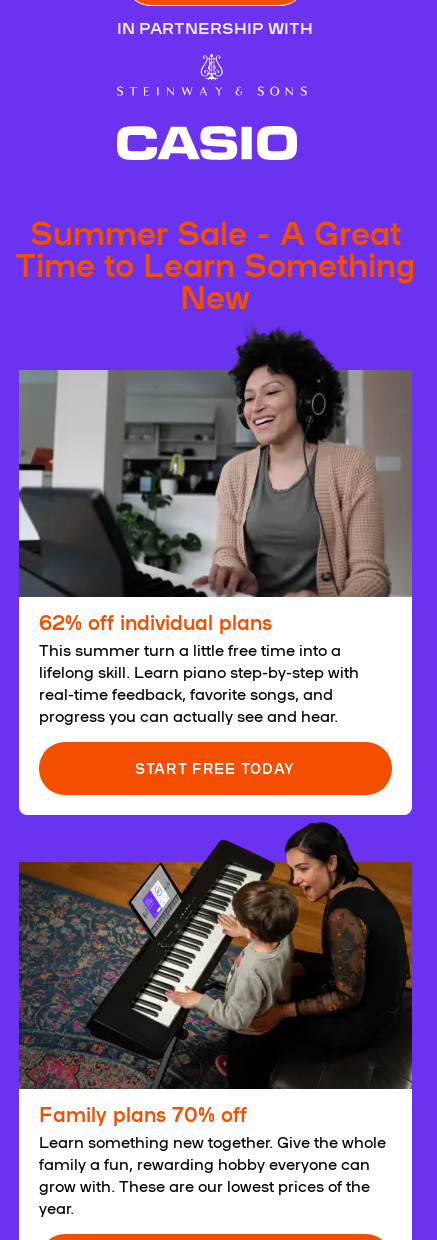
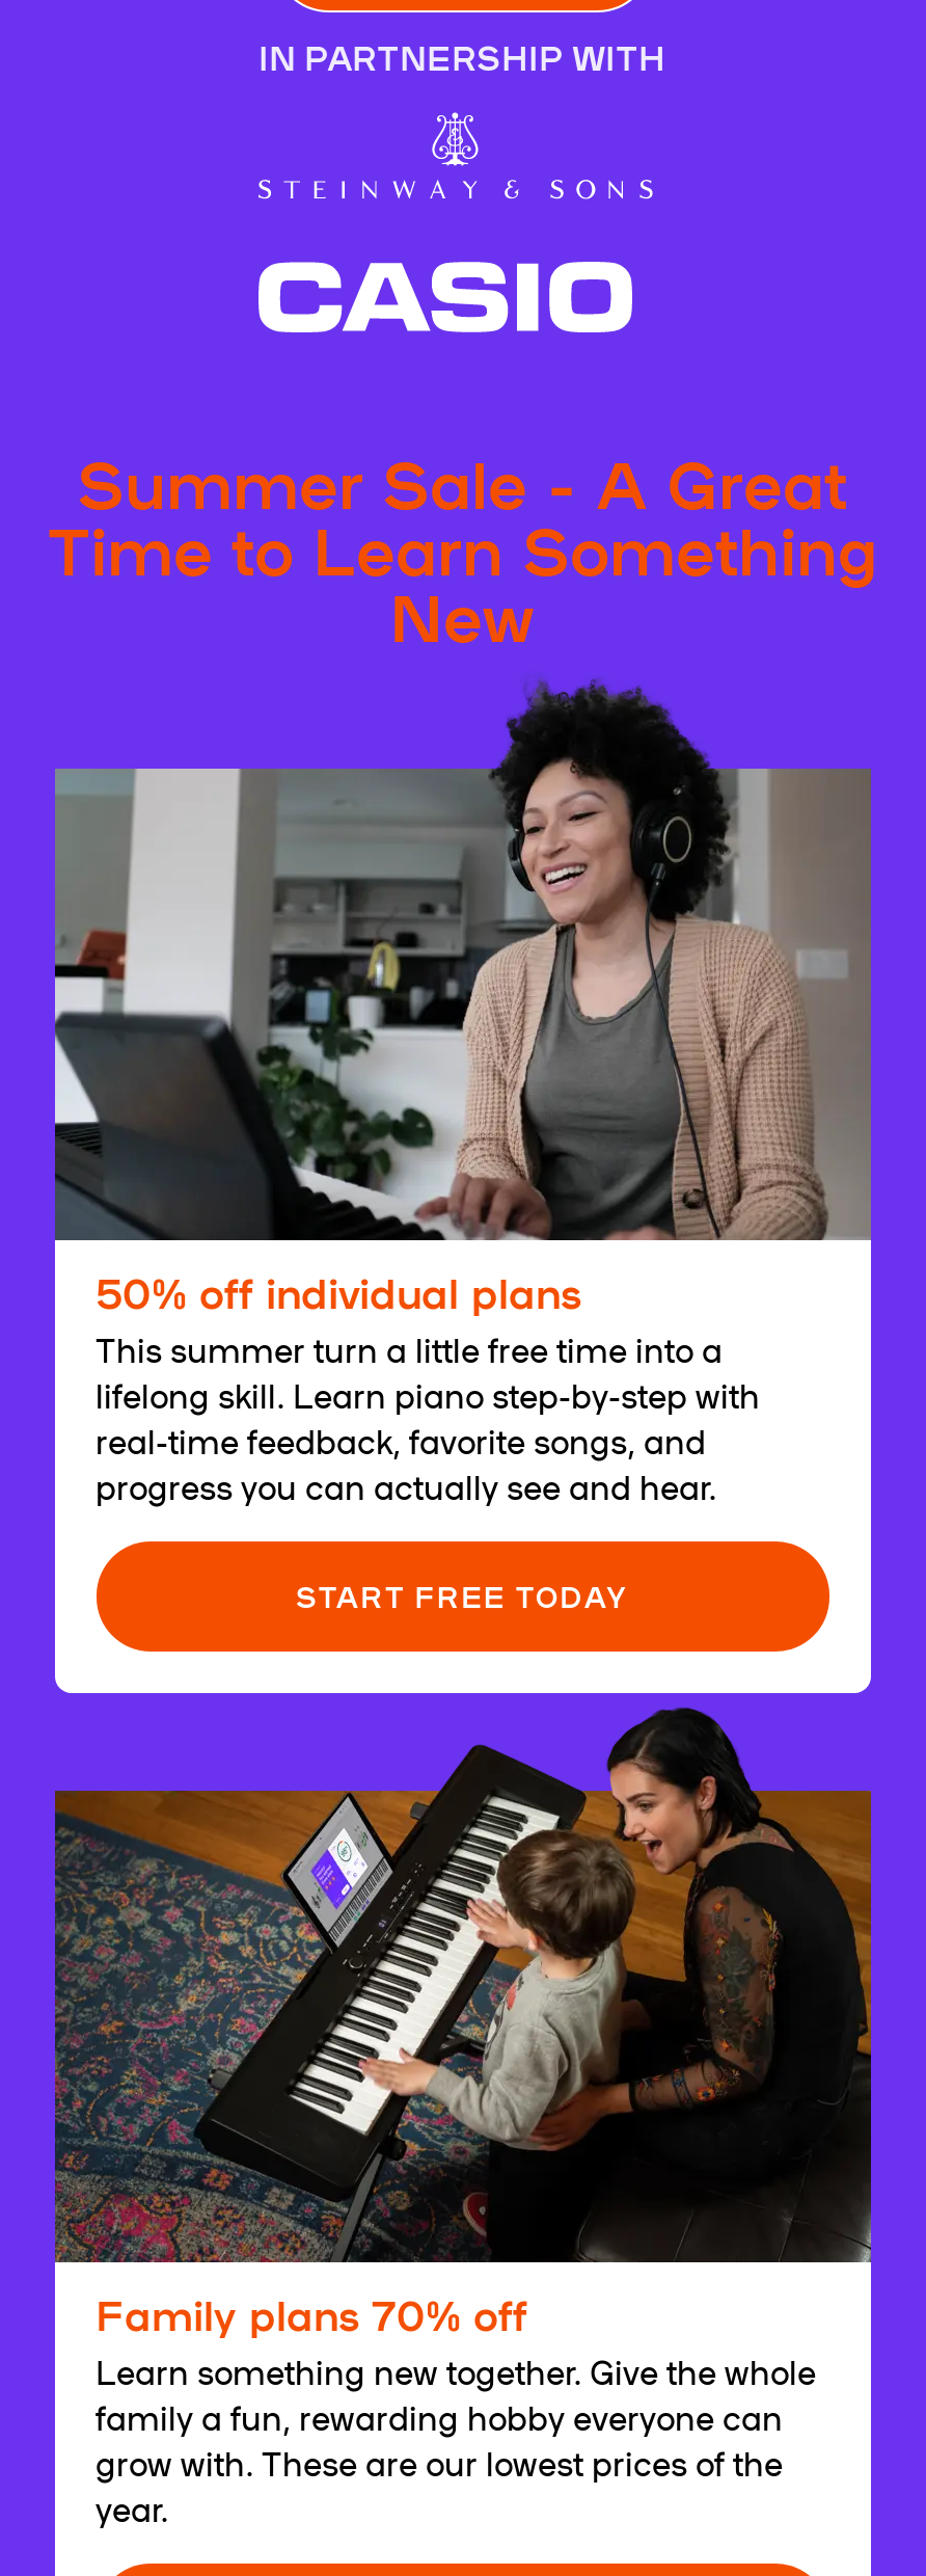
- 62% off individual plans
+ 50% off individual plans
